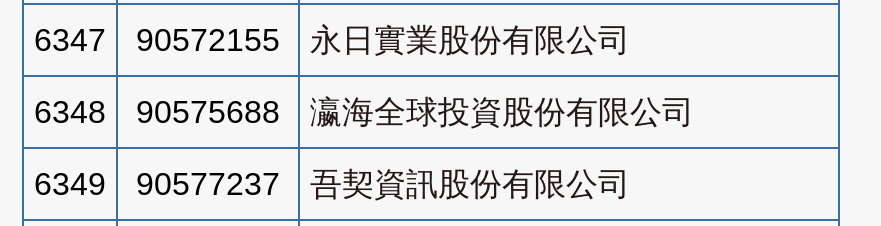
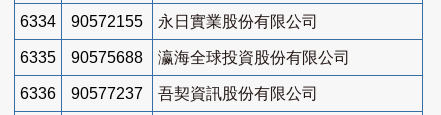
- 6347 90572155 永日實業股份有限公司
+ 6334 90572155 永日實業股份有限公司

- 6348 90575688 瀛海全球投資股份有限公司
+ 6335 90575688 瀛海全球投資股份有限公司

- 6349 90577237 吾契資訊股份有限公司
+ 6336 90577237 吾契資訊股份有限公司
